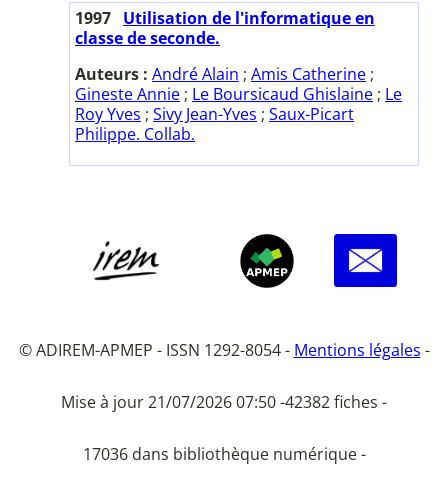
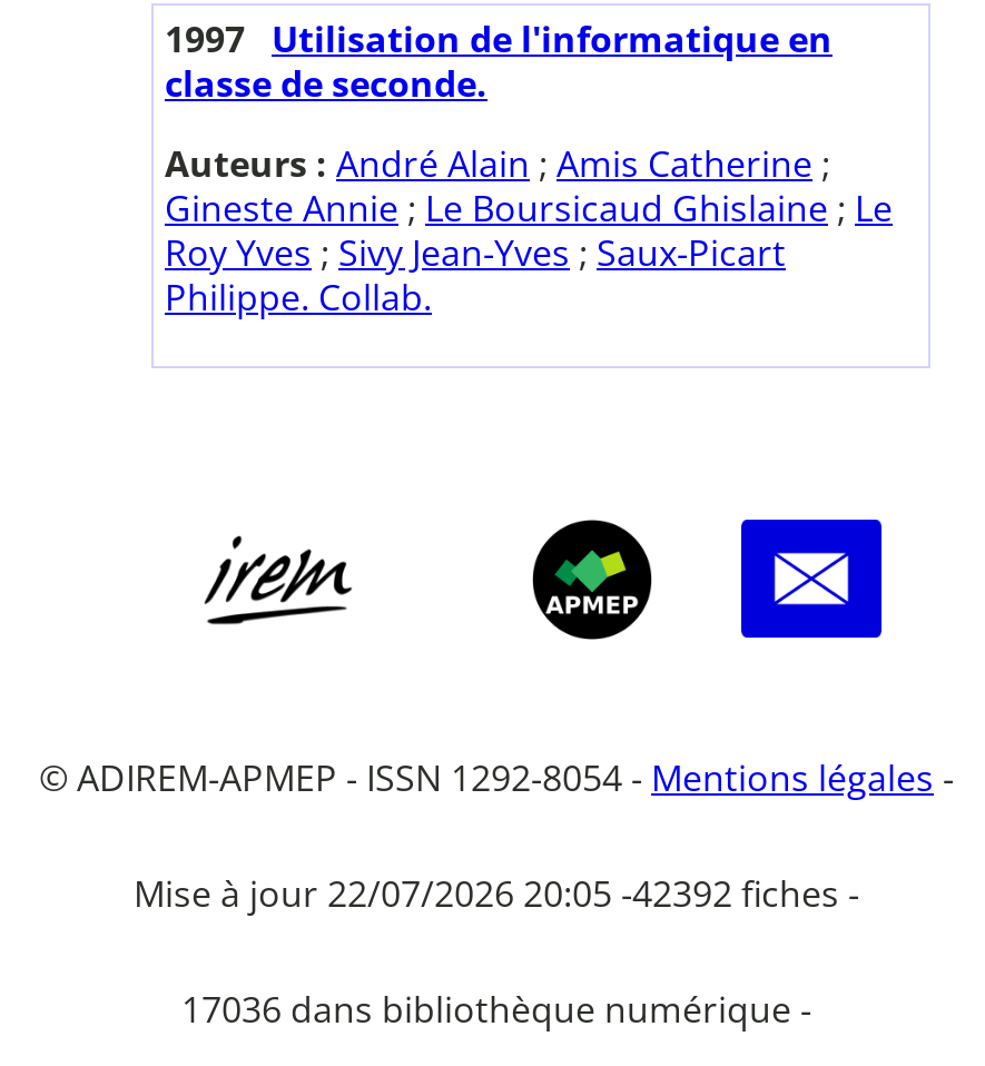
- Mise à jour 21/07/2026 07:50 - 42382 fiches -
+ Mise à jour 22/07/2026 20:05 - 42392 fiches -
